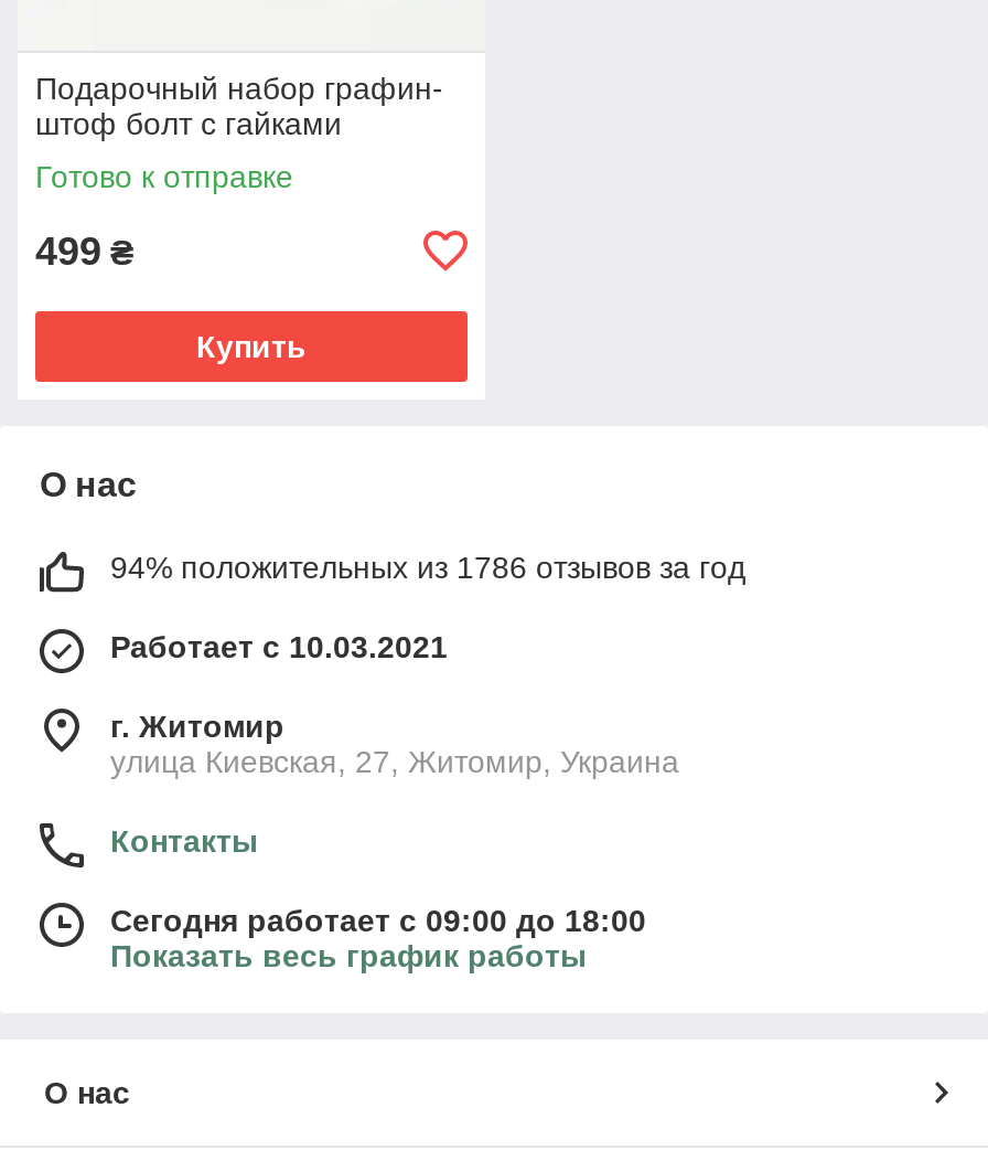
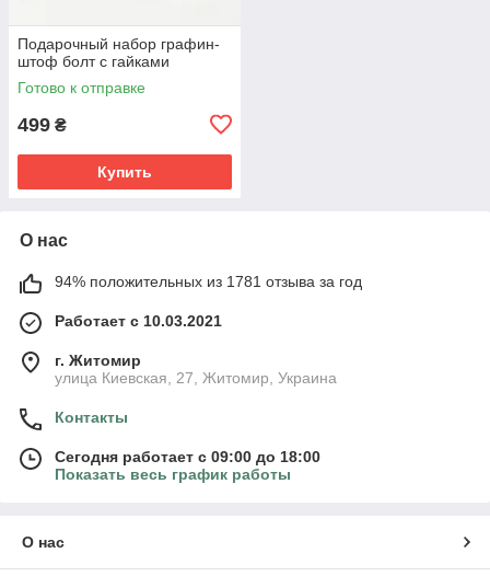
- 94% положительных из 1786 отзывов за год
+ 94% положительных из 1781 отзыва за год
